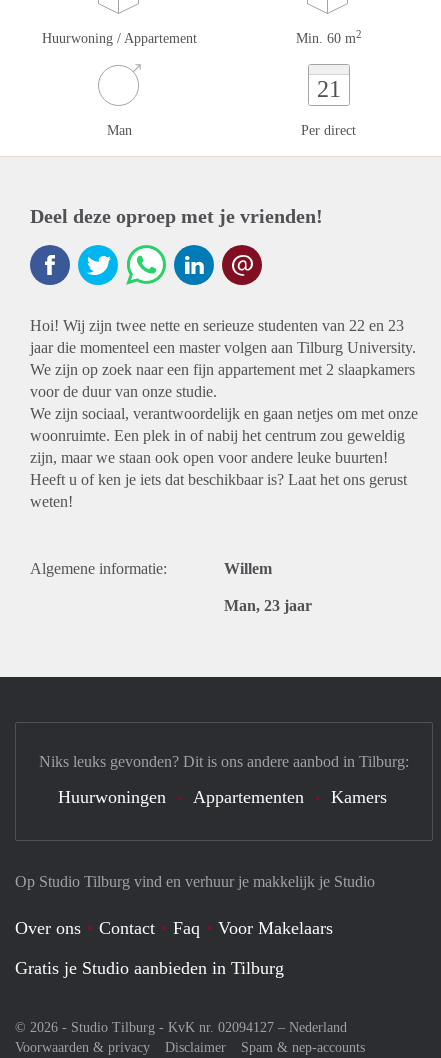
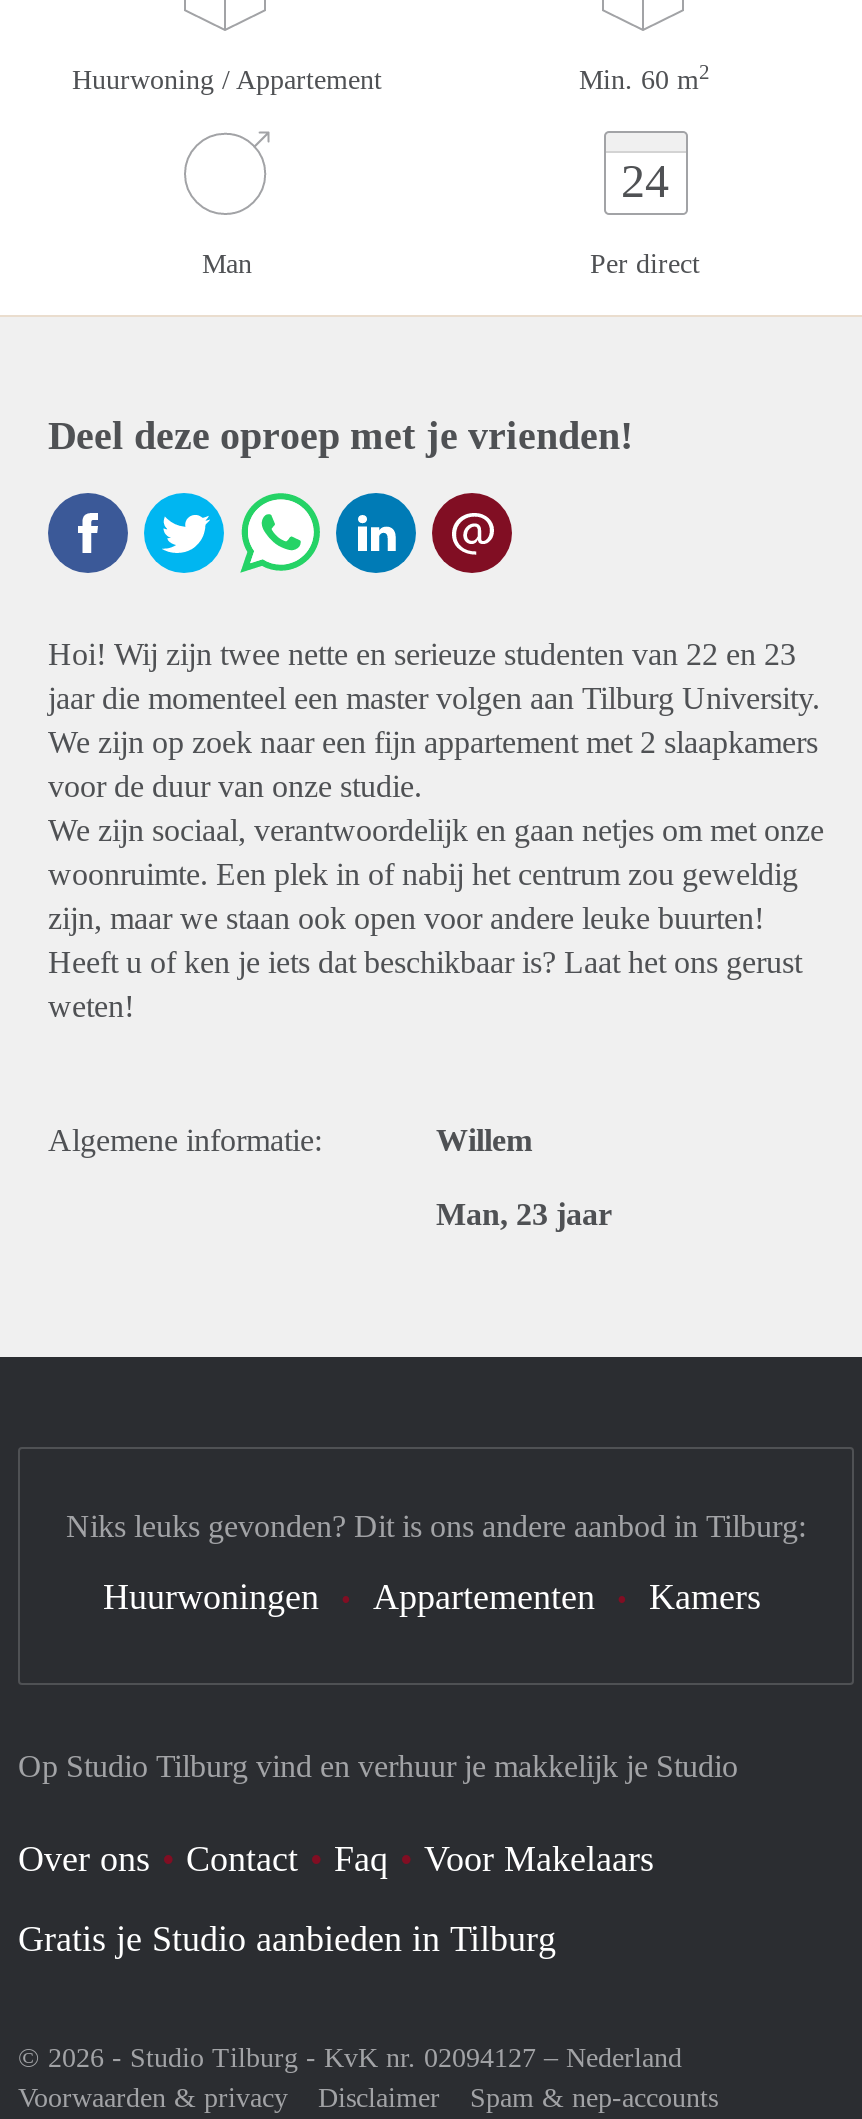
- 21
+ 24
